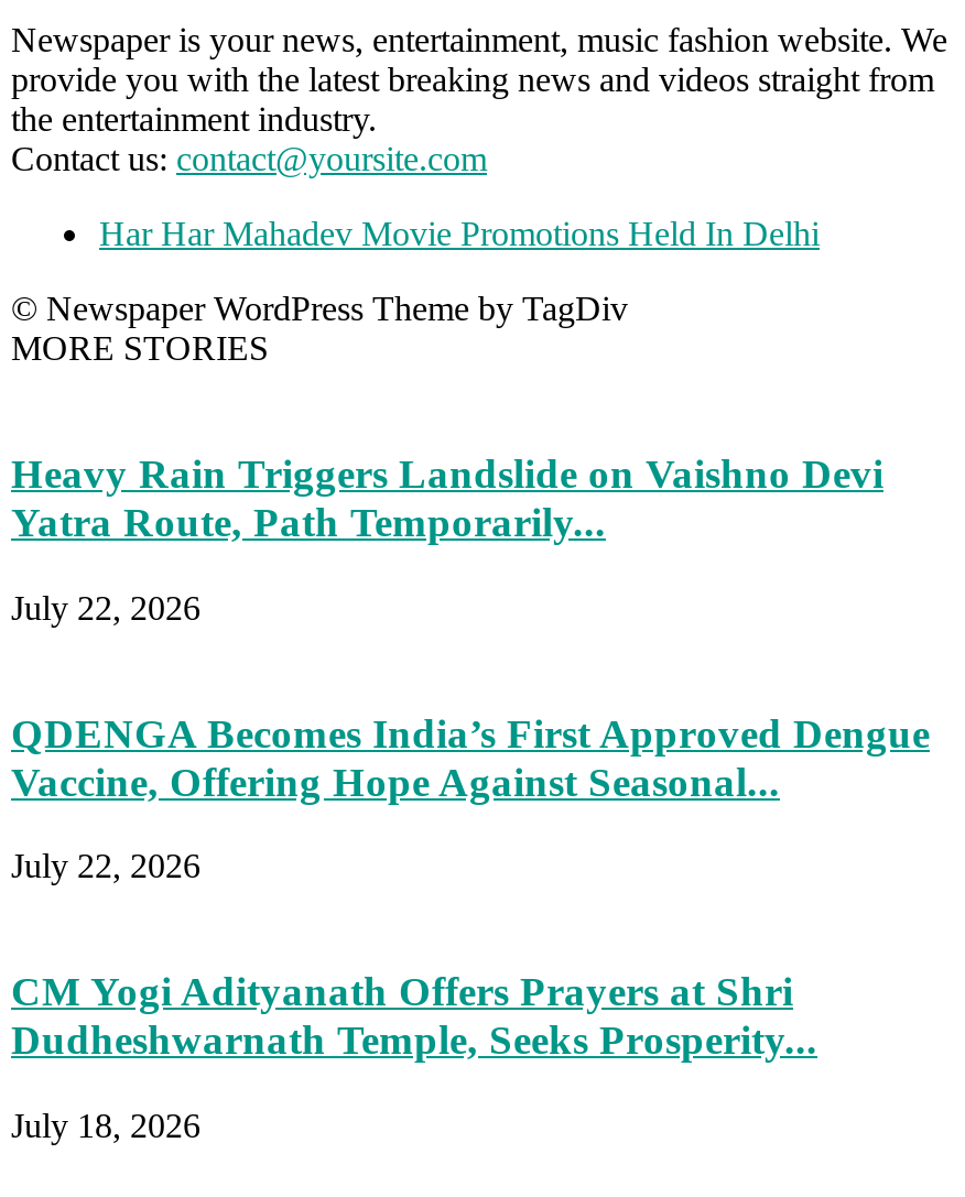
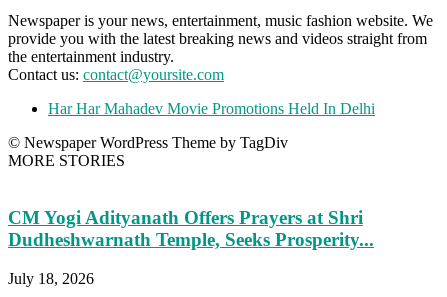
- Heavy Rain Triggers Landslide on Vaishno Devi
- Yatra Route, Path Temporarily...
- July 22, 2026
- QDENGA Becomes India’s First Approved Dengue
- Vaccine, Offering Hope Against Seasonal...
- July 22, 2026
